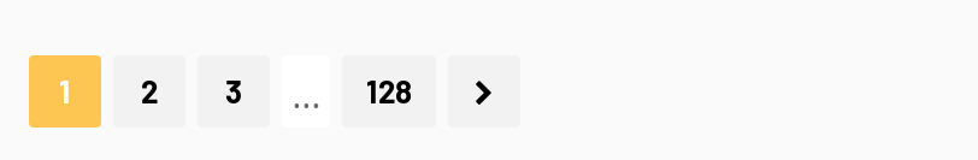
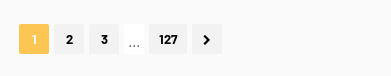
- 128
+ 127
